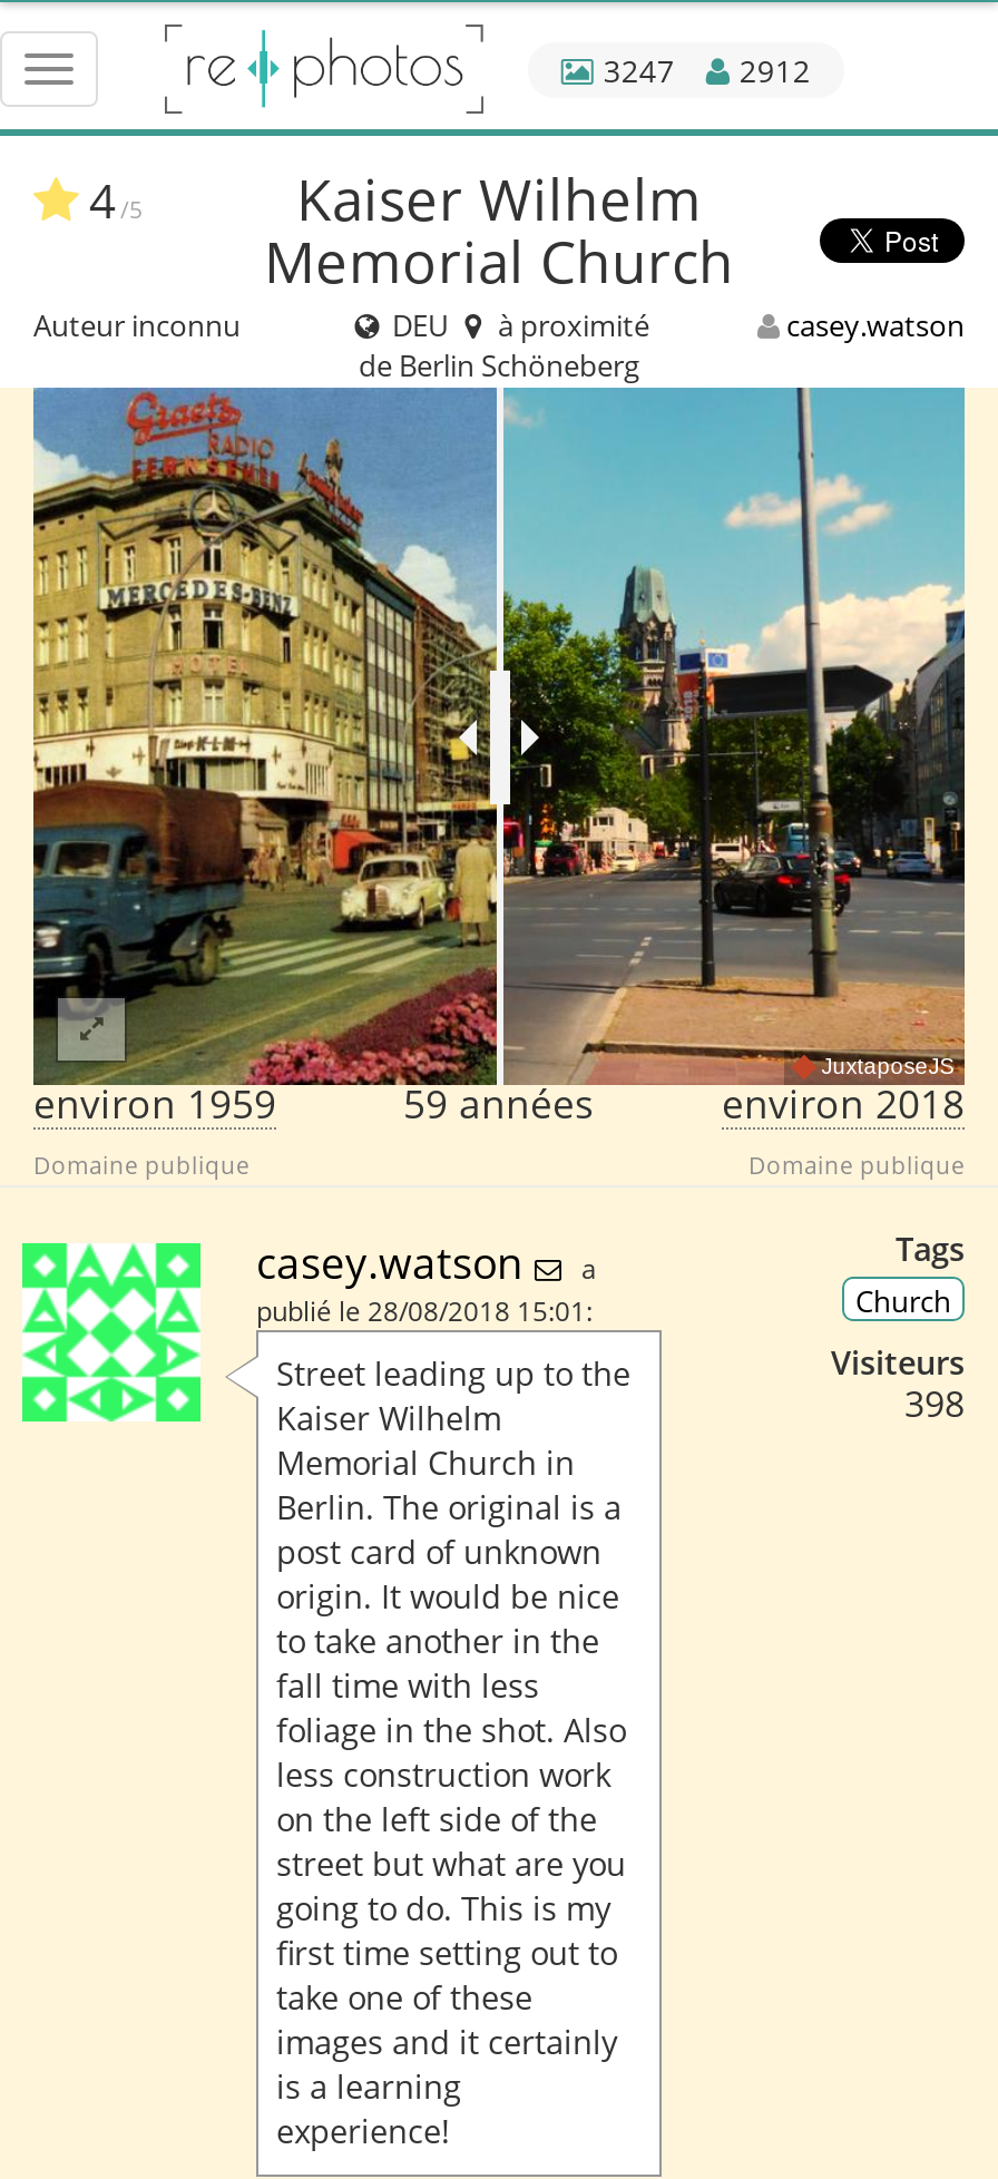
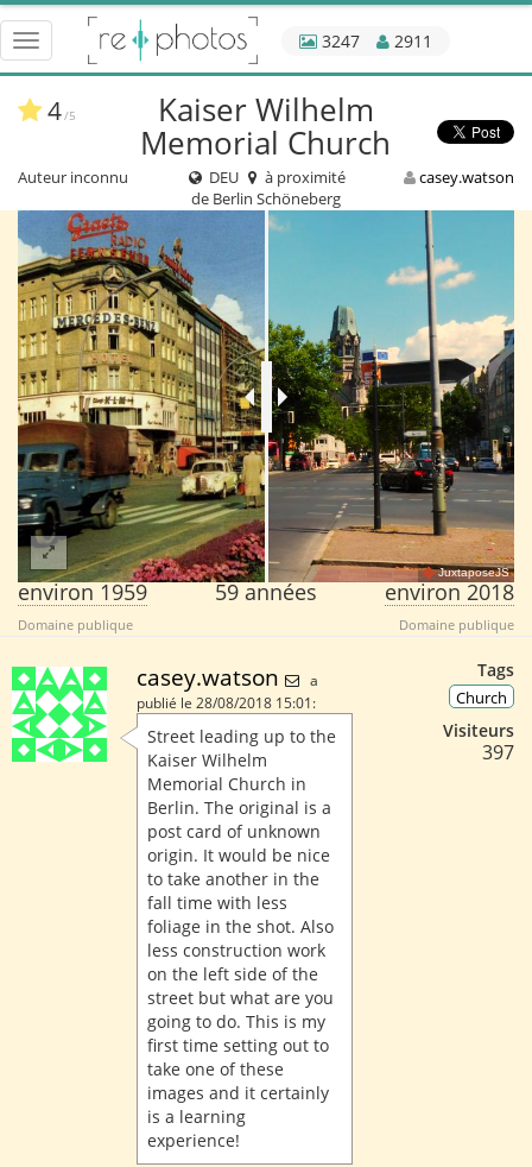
- 3247 2912
+ 3247 2911

- 398
+ 397
